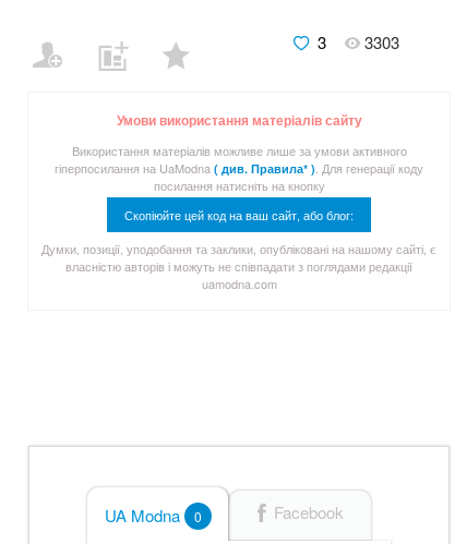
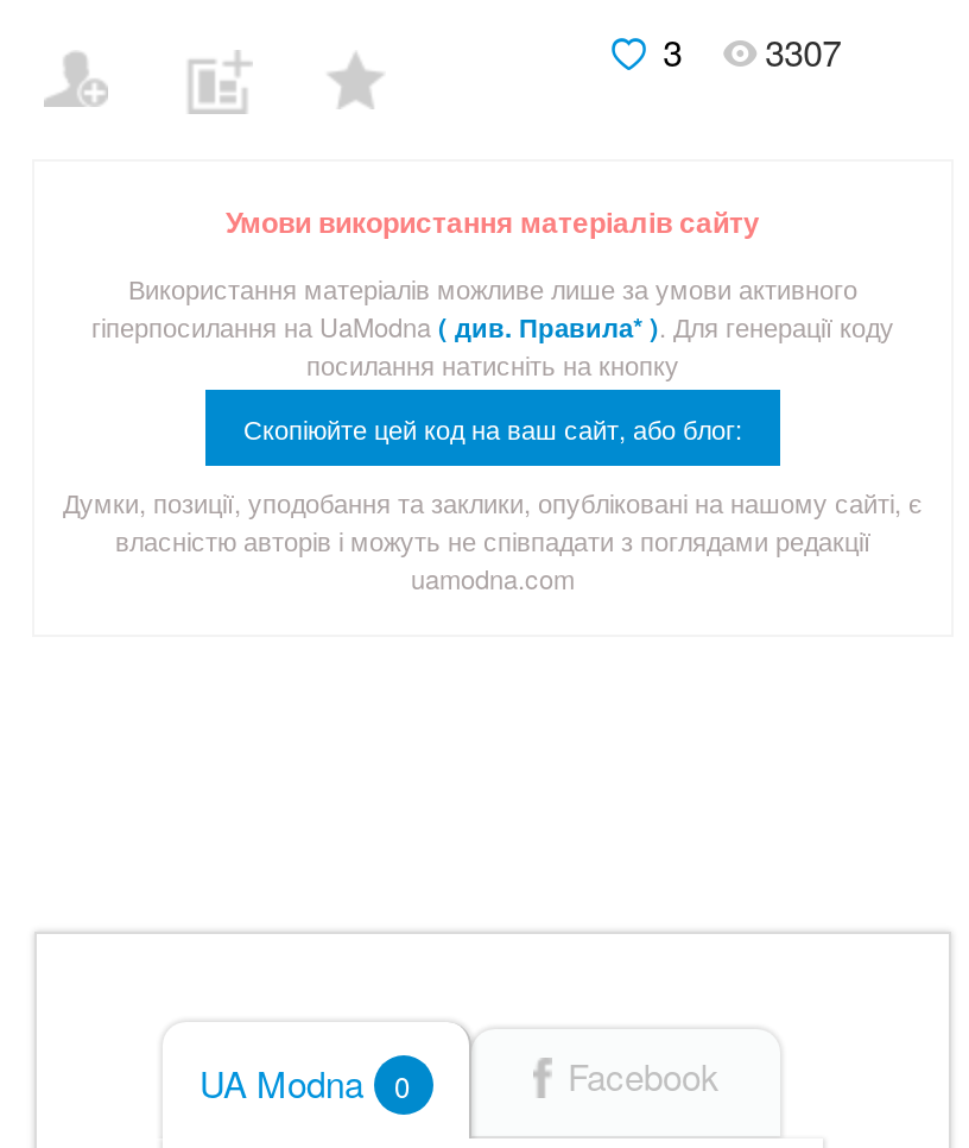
- 3 3303
+ 3 3307
